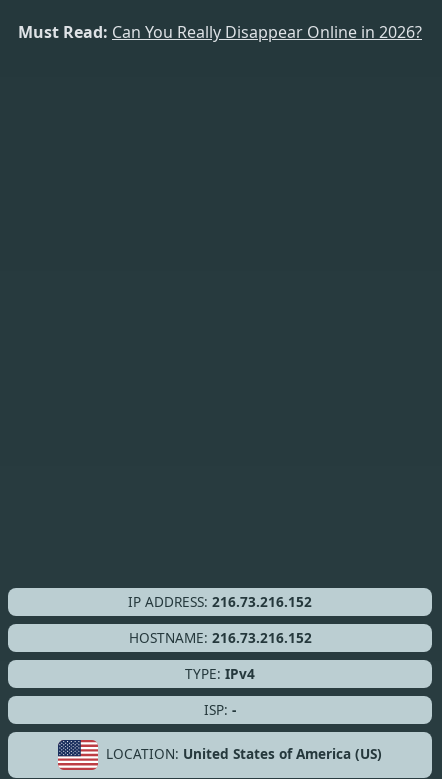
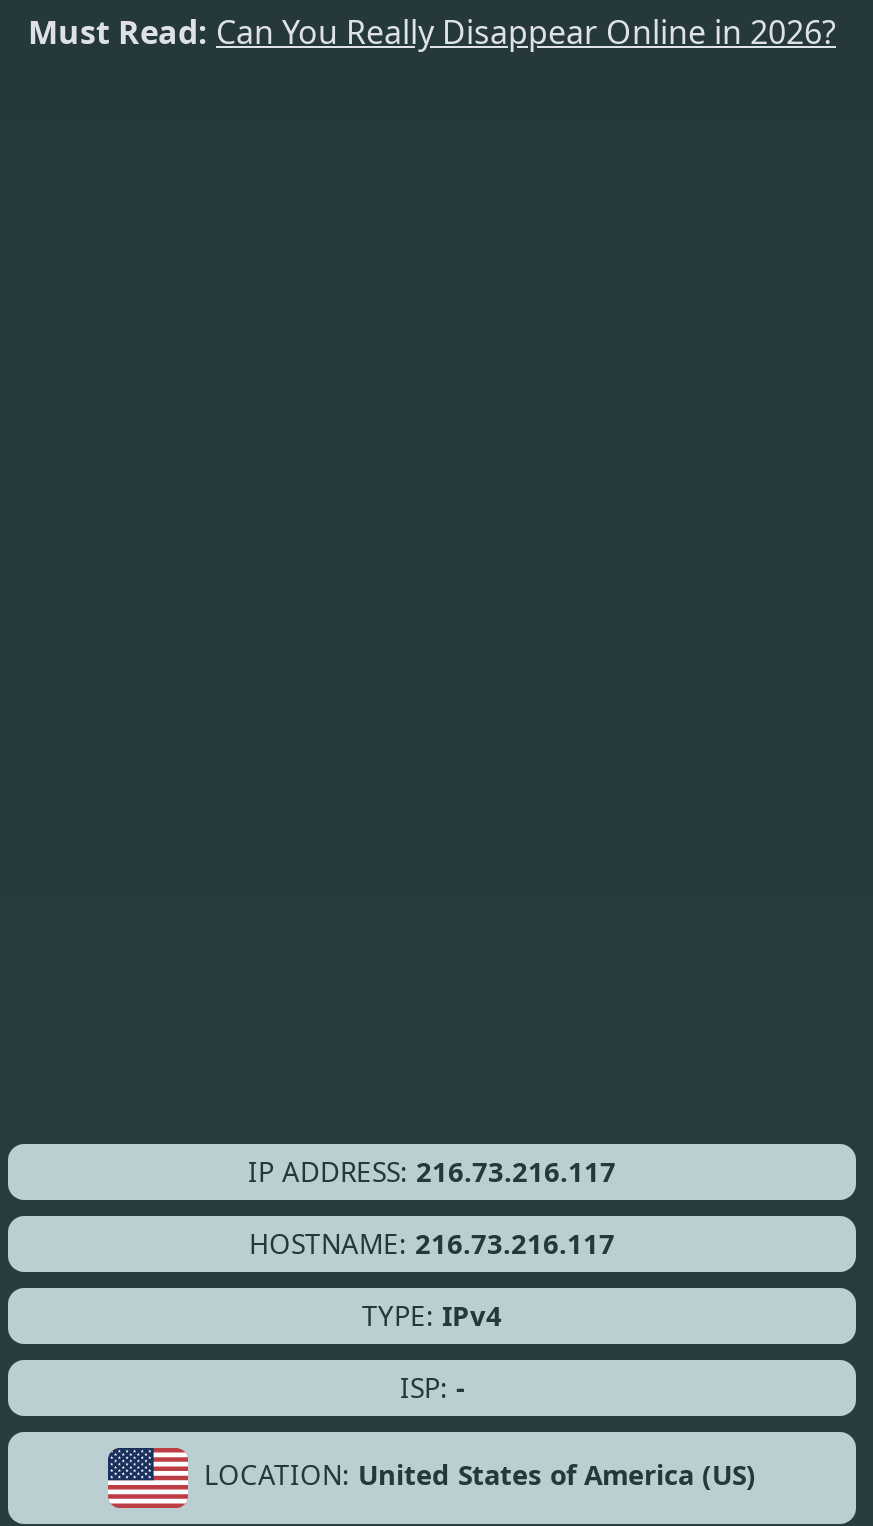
- IP ADDRESS: 216.73.216.152
+ IP ADDRESS: 216.73.216.117

- HOSTNAME: 216.73.216.152
+ HOSTNAME: 216.73.216.117
